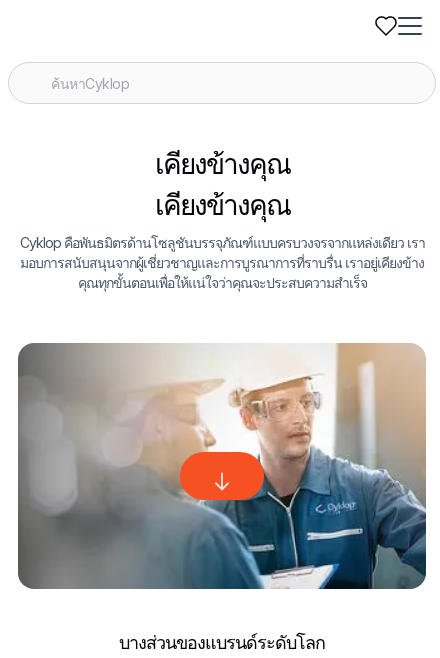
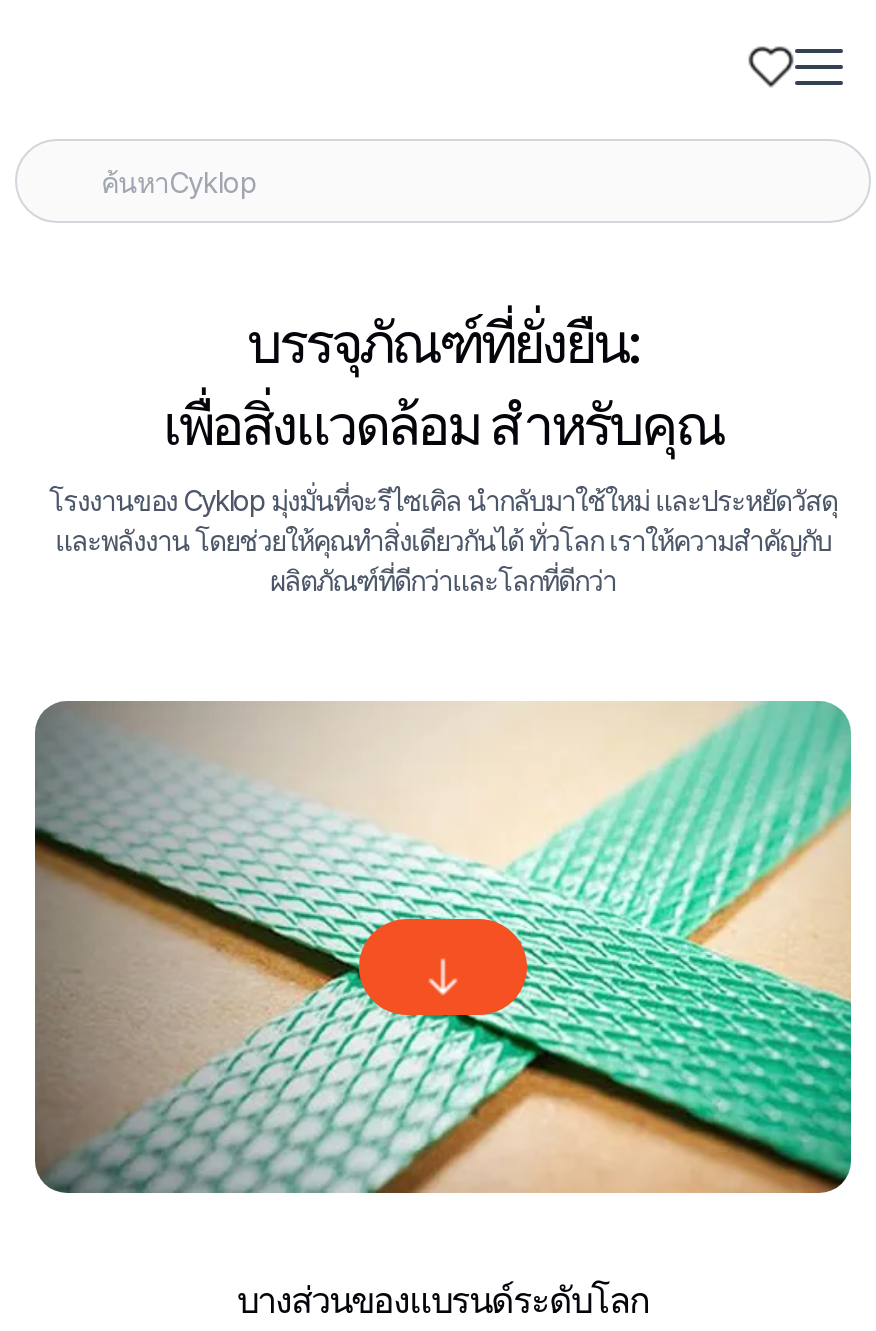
- เคียงข้างคุณ
- เคียงข้างคุณ
- Cyklop คือพันธมิตรด้านโซลูชันบรรจุภัณฑ์แบบครบวงจรจากแหล่งเดียว เรา
- มอบการสนับสนุนจากผู้เชี่ยวชาญและการบูรณาการที่ราบรื่น เราอยู่เคียงข้าง
- คุณทุกขั้นตอนเพื่อให้แน่ใจว่าคุณจะประสบความสําเร็จ
+ บรรจุภัณฑ์ที่ยั่งยืน:
+ เพื่อสิ่งแวดล้อม สำหรับคุณ
+ โรงงานของ Cyklop มุ่งมั่นที่จะรีไซเคิล นํากลับมาใช้ใหม่ และประหยัดวัสดุ
+ และพลังงาน โดยช่วยให้คุณทําสิ่งเดียวกันได้ ทั่วโลก เราให้ความสําคัญกับ
+ ผลิตภัณฑ์ที่ดีกว่าและโลกที่ดีกว่า

- [image]
+ [image]
